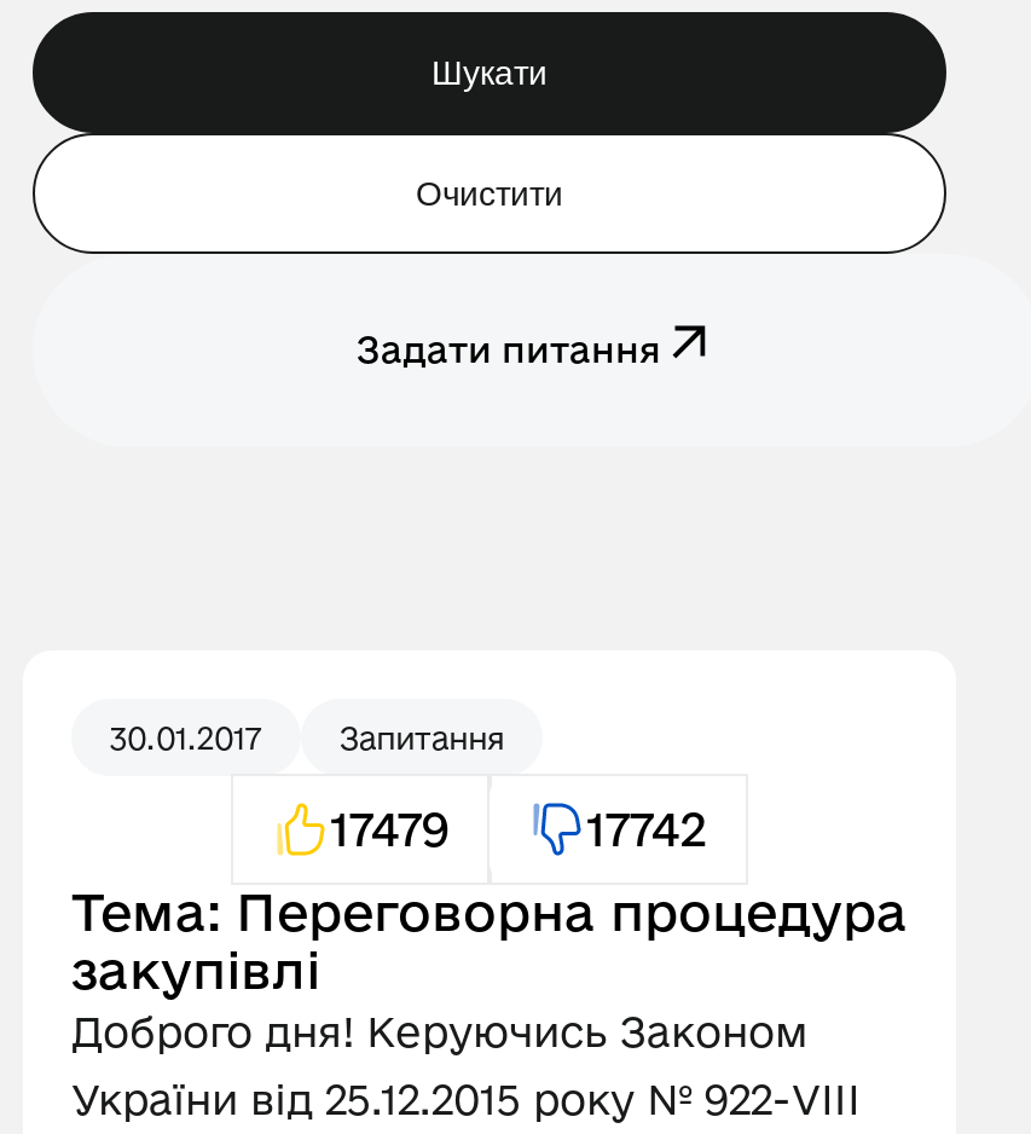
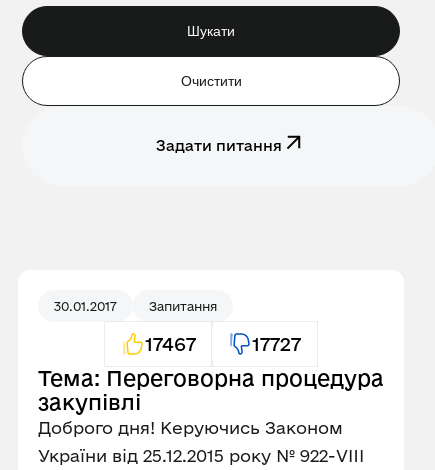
- 17479
+ 17467

- 17742
+ 17727
